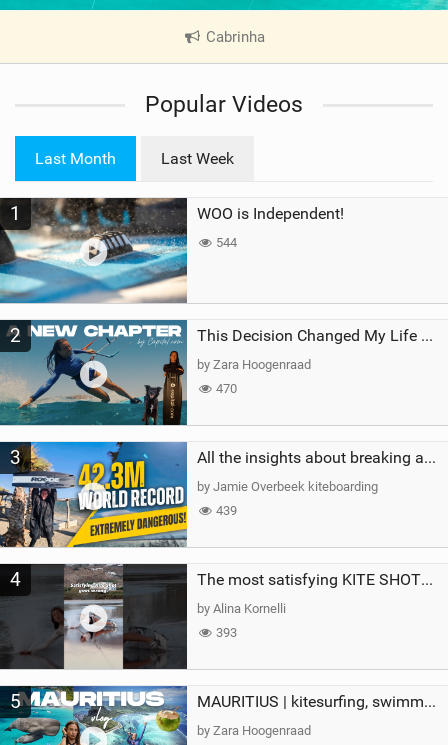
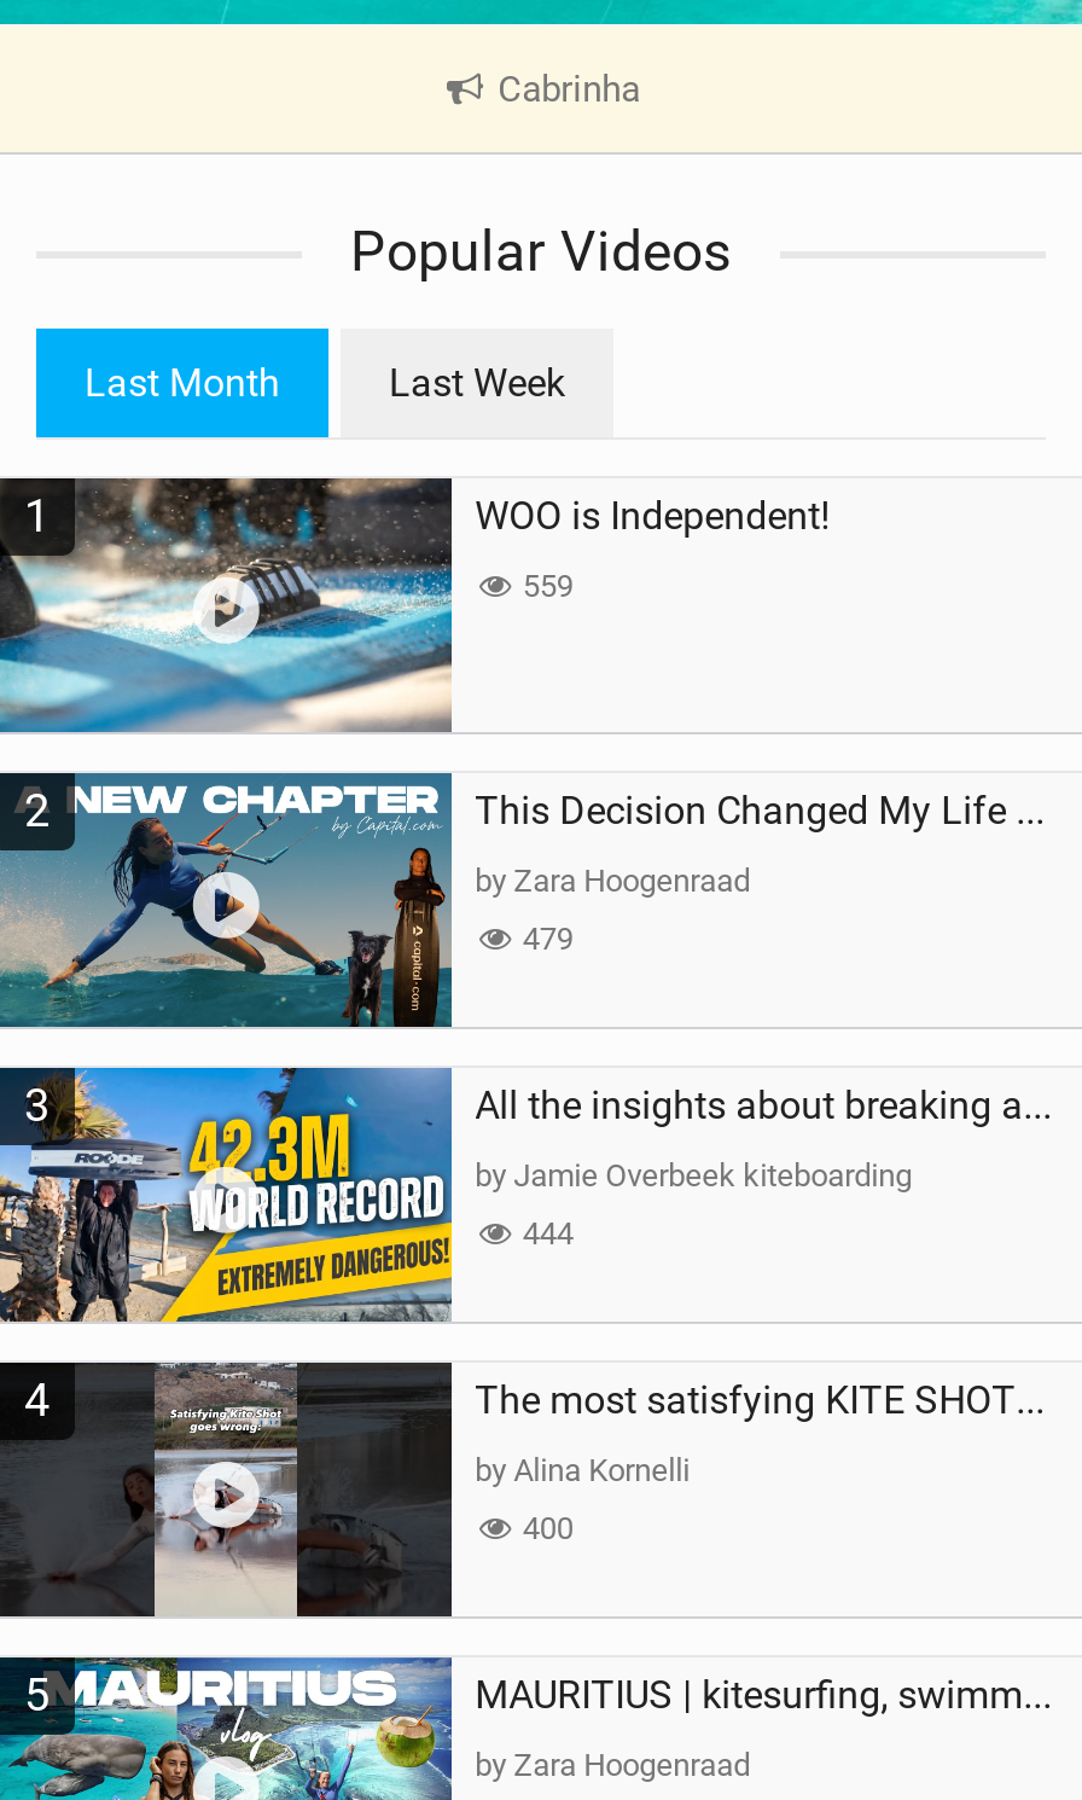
- 544
+ 559

- 470
+ 479

- 439
+ 444

- 393
+ 400
